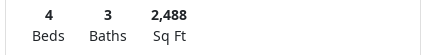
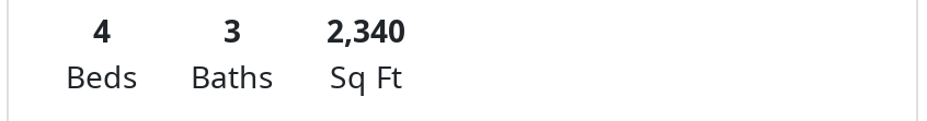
- 2,488
+ 2,340
